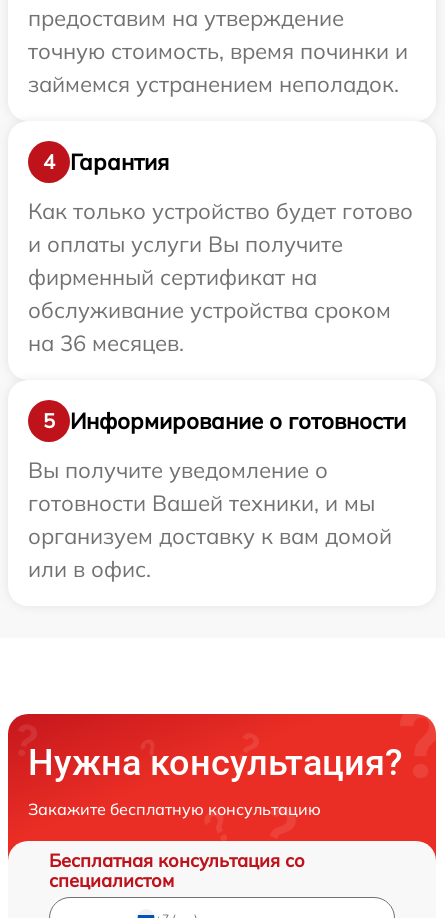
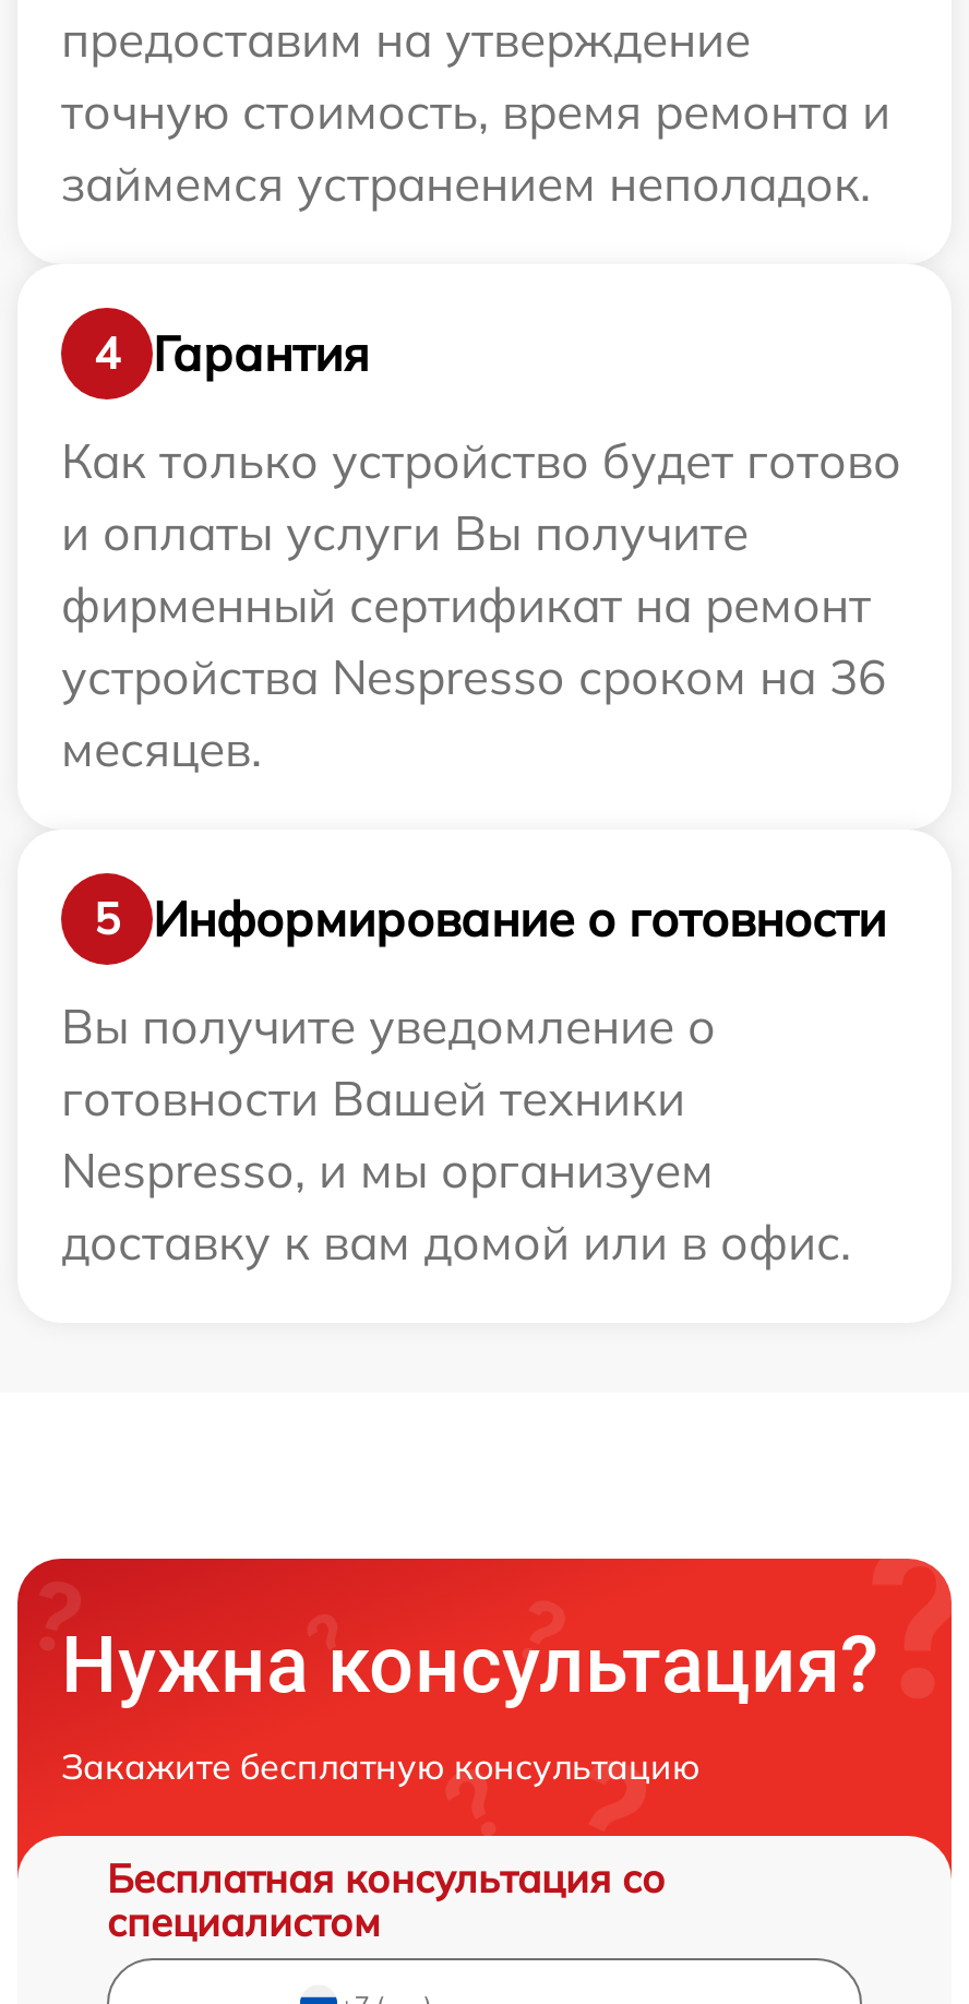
- точную стоимость, время починки и
+ точную стоимость, время ремонта и

- фирменный сертификат на
- обслуживание устройства сроком
- на 36 месяцев.
+ фирменный сертификат на ремонт
+ устройства Nespresso сроком на 36
+ месяцев.

- готовности Вашей техники, и мы
- организуем доставку к вам домой
- или в офис.
+ готовности Вашей техники
+ Nespresso, и мы организуем
+ доставку к вам домой или в офис.
